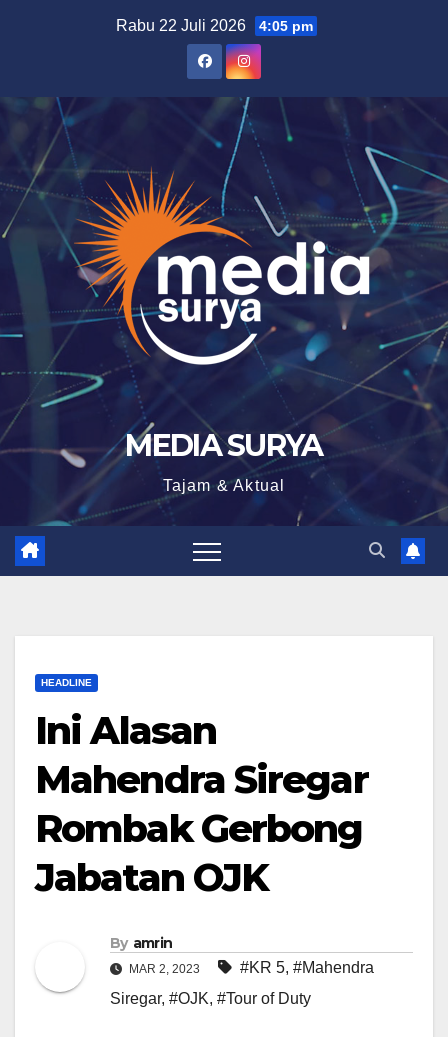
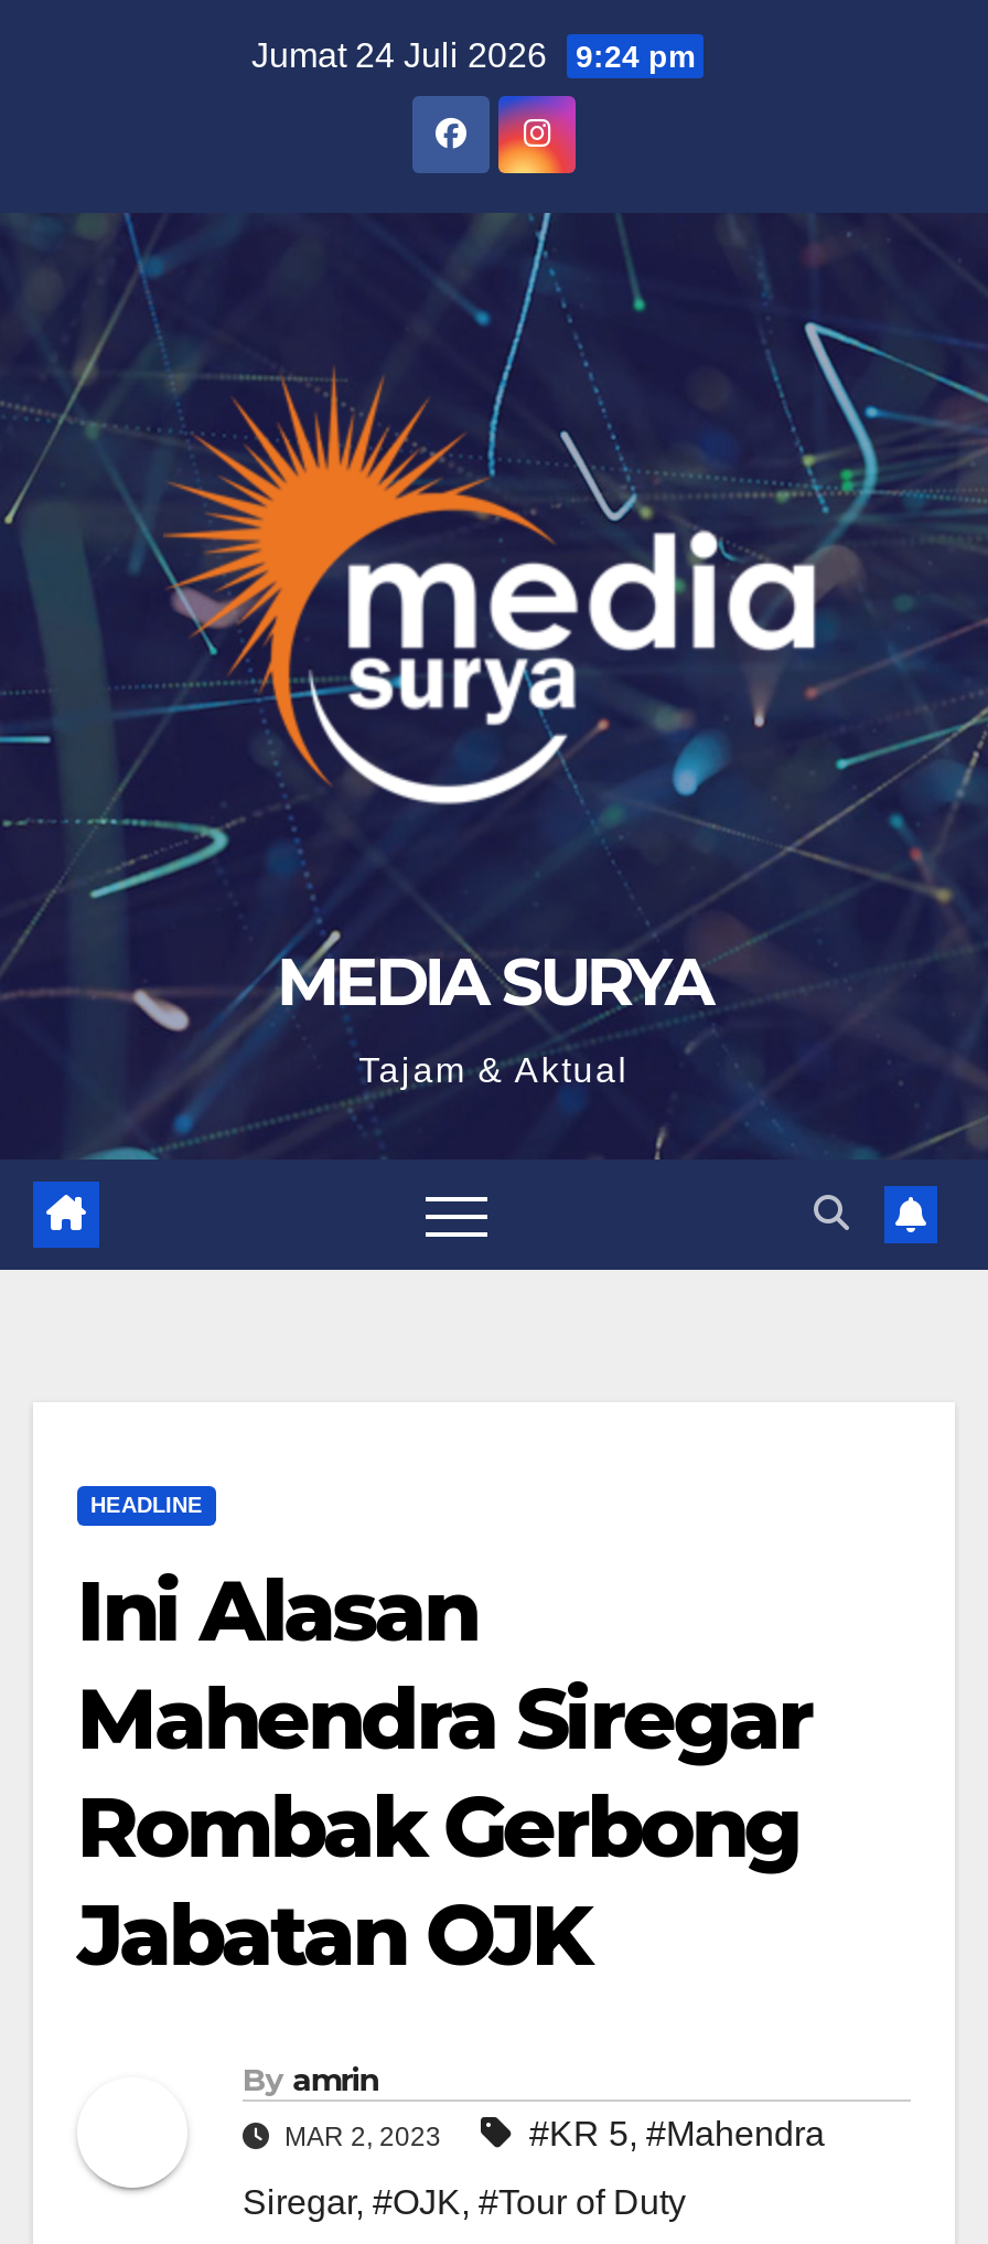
- Rabu 22 Juli 2026 4:05 pm
+ Jumat 24 Juli 2026 9:24 pm
